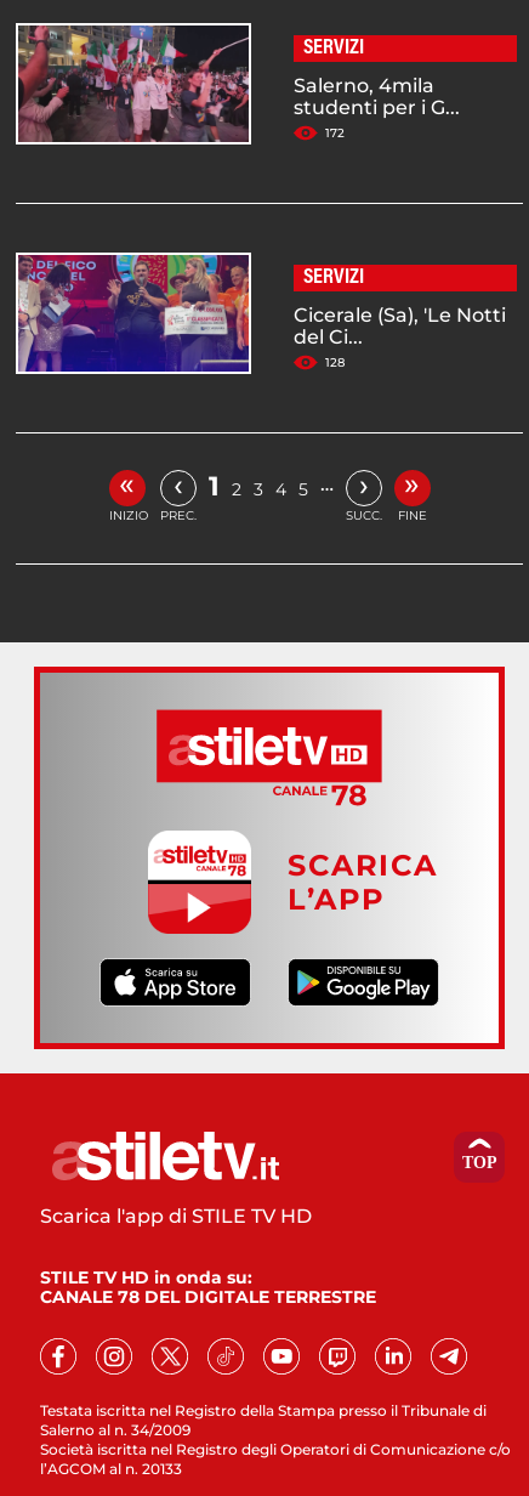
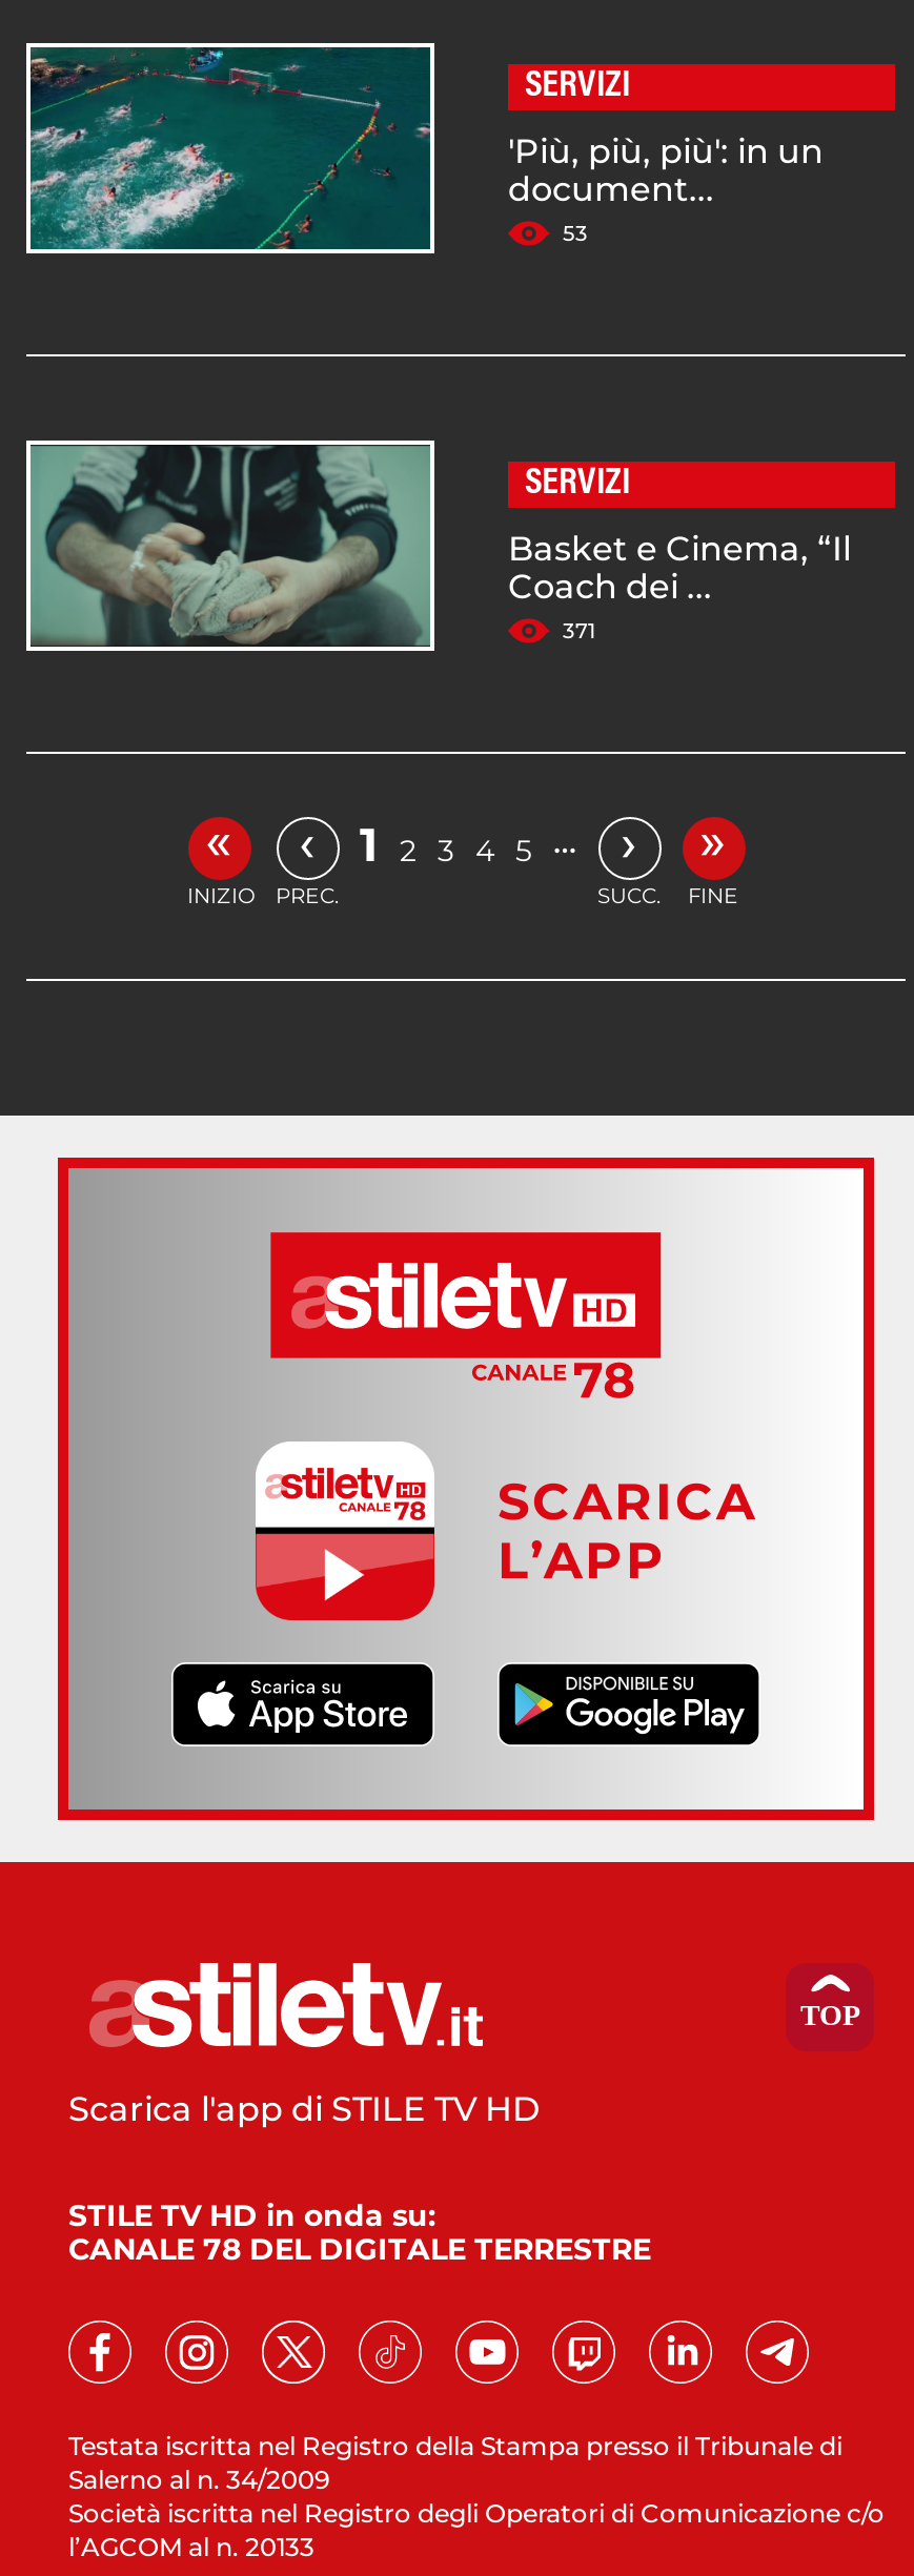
- [image]
- Salerno, 4mila
- studenti per i G...
- 172
+ [image]
+ 'Più, più, più': in un
+ document...
+ 53

- [image]
- Cicerale (Sa), 'Le Notti
- del Ci...
- 128
+ [image]
+ Basket e Cinema, “Il
+ Coach dei ...
+ 371
